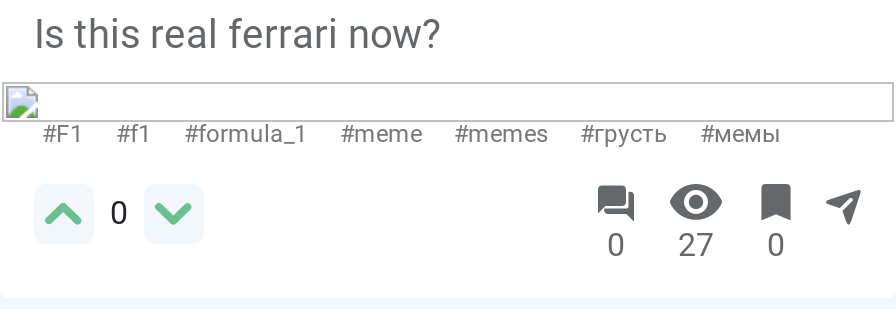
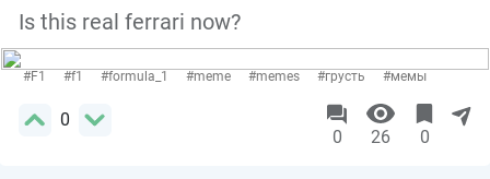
- 0 27 0
+ 0 26 0
